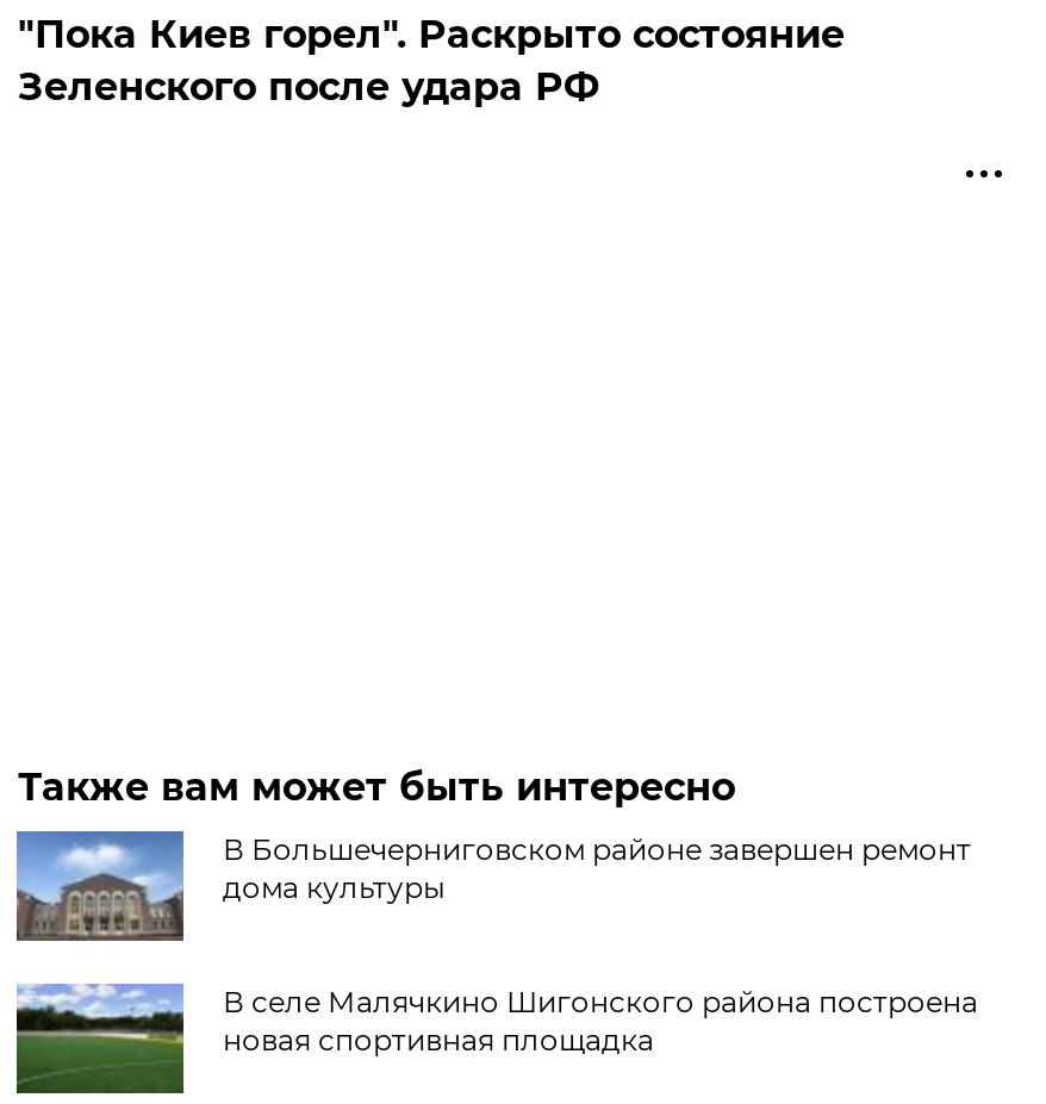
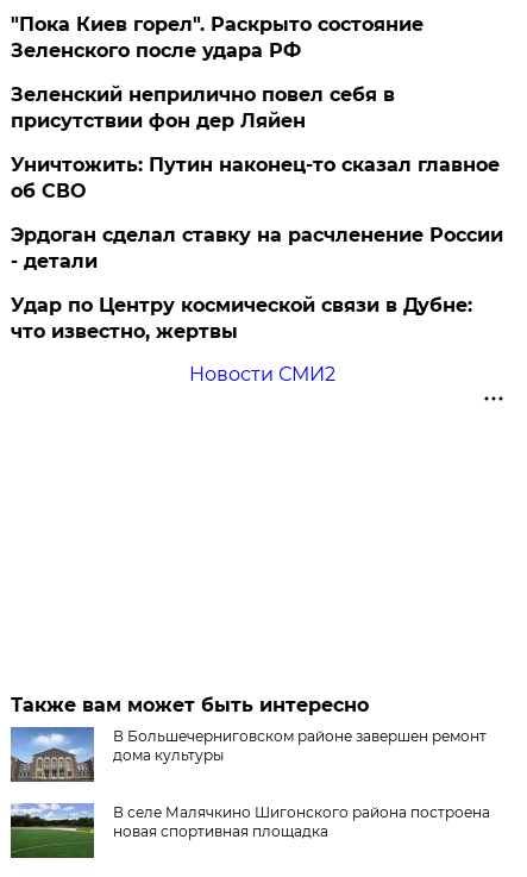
+ Зеленский неприлично повел cебя в
+ присутствии фон дер Ляйен
+ Уничтожить: Путин наконец-то сказал главное
+ об СВО
+ Эрдоган сделал ставку на расчленение России
+ - детали
+ Удар по Центру космической связи в Дубне:
+ что известно, жертвы
+ Новости СМИ2
